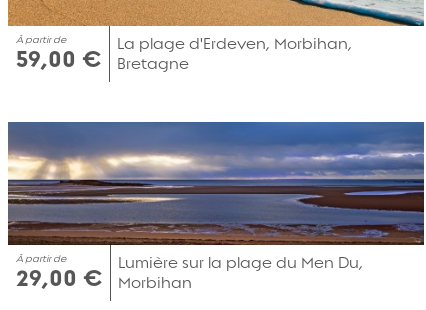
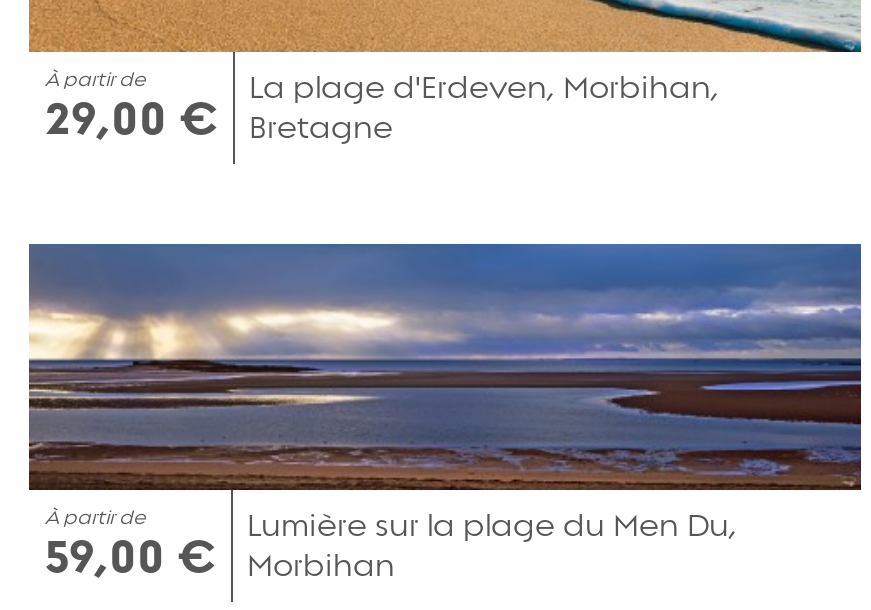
- 59,00 € Bretagne
+ 29,00 € Bretagne

- 29,00 € Morbihan
+ 59,00 € Morbihan
